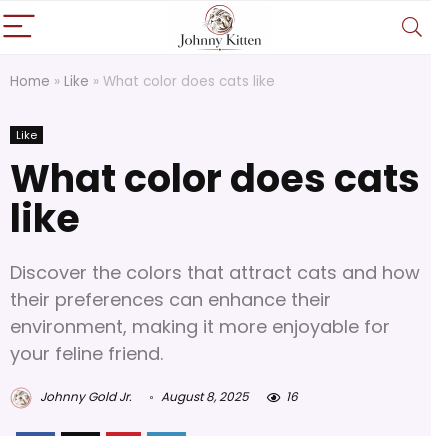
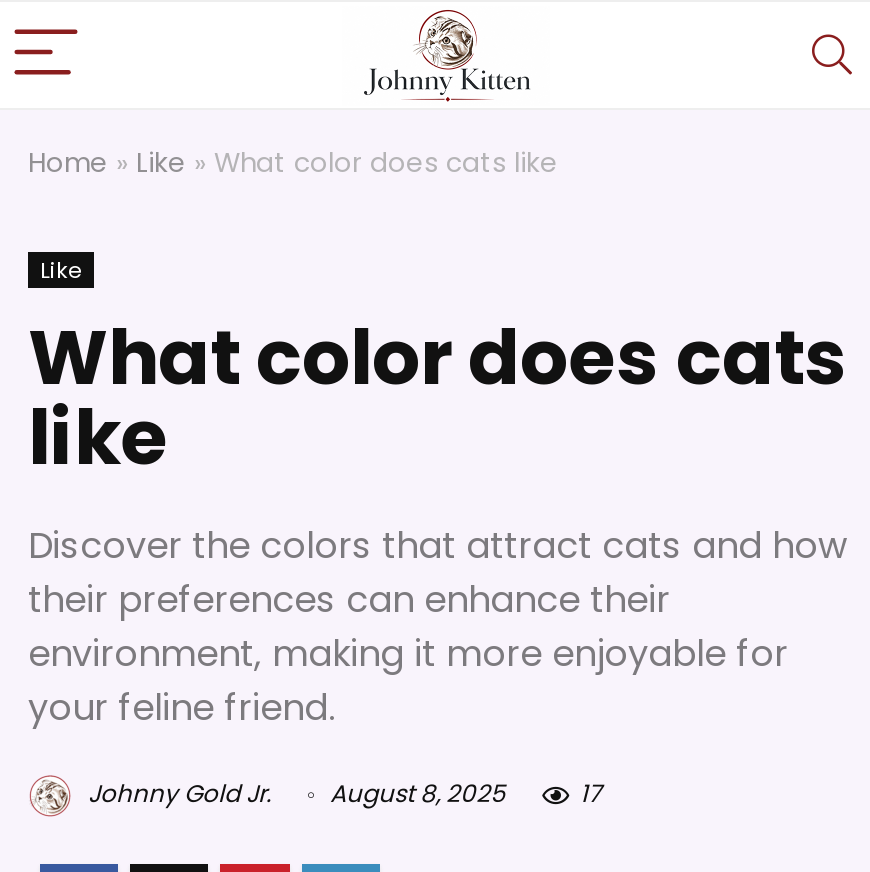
- 16
+ 17
